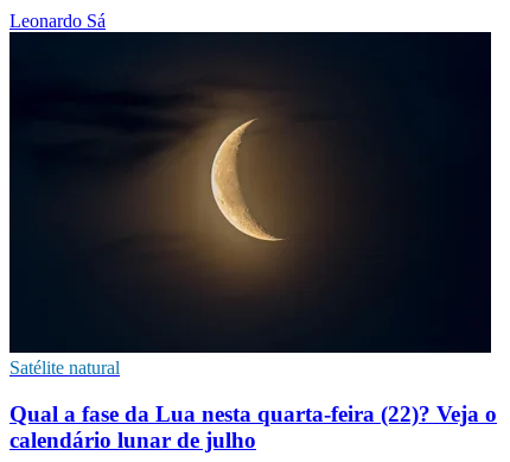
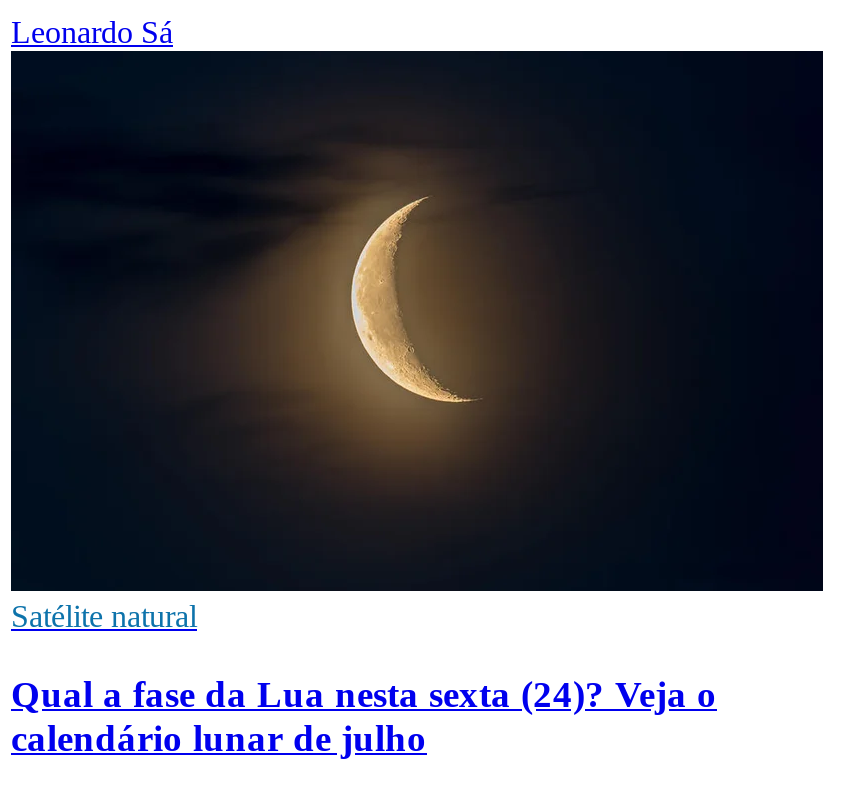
- Qual a fase da Lua nesta quarta-feira (22)? Veja o
+ Qual a fase da Lua nesta sexta (24)? Veja o
